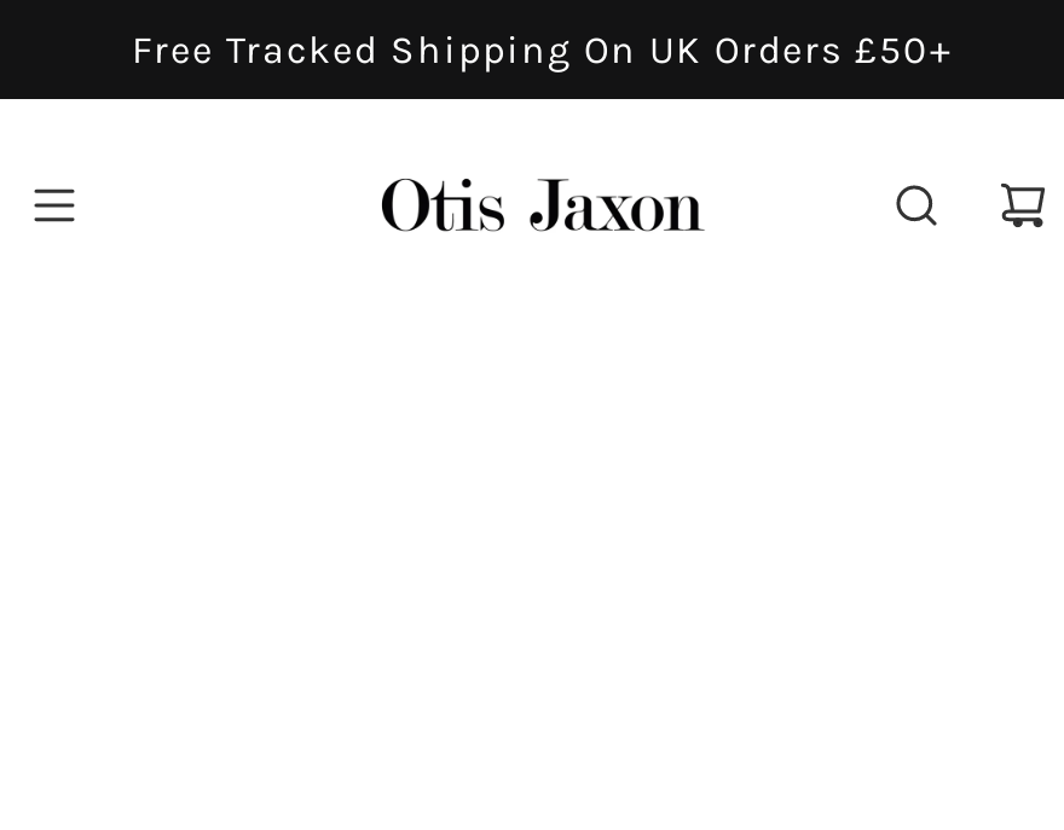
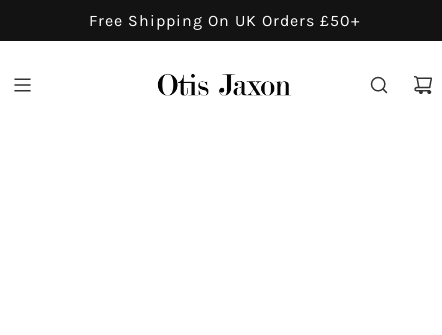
- Free Tracked Shipping On UK Orders £50+
+ Free Shipping On UK Orders £50+
